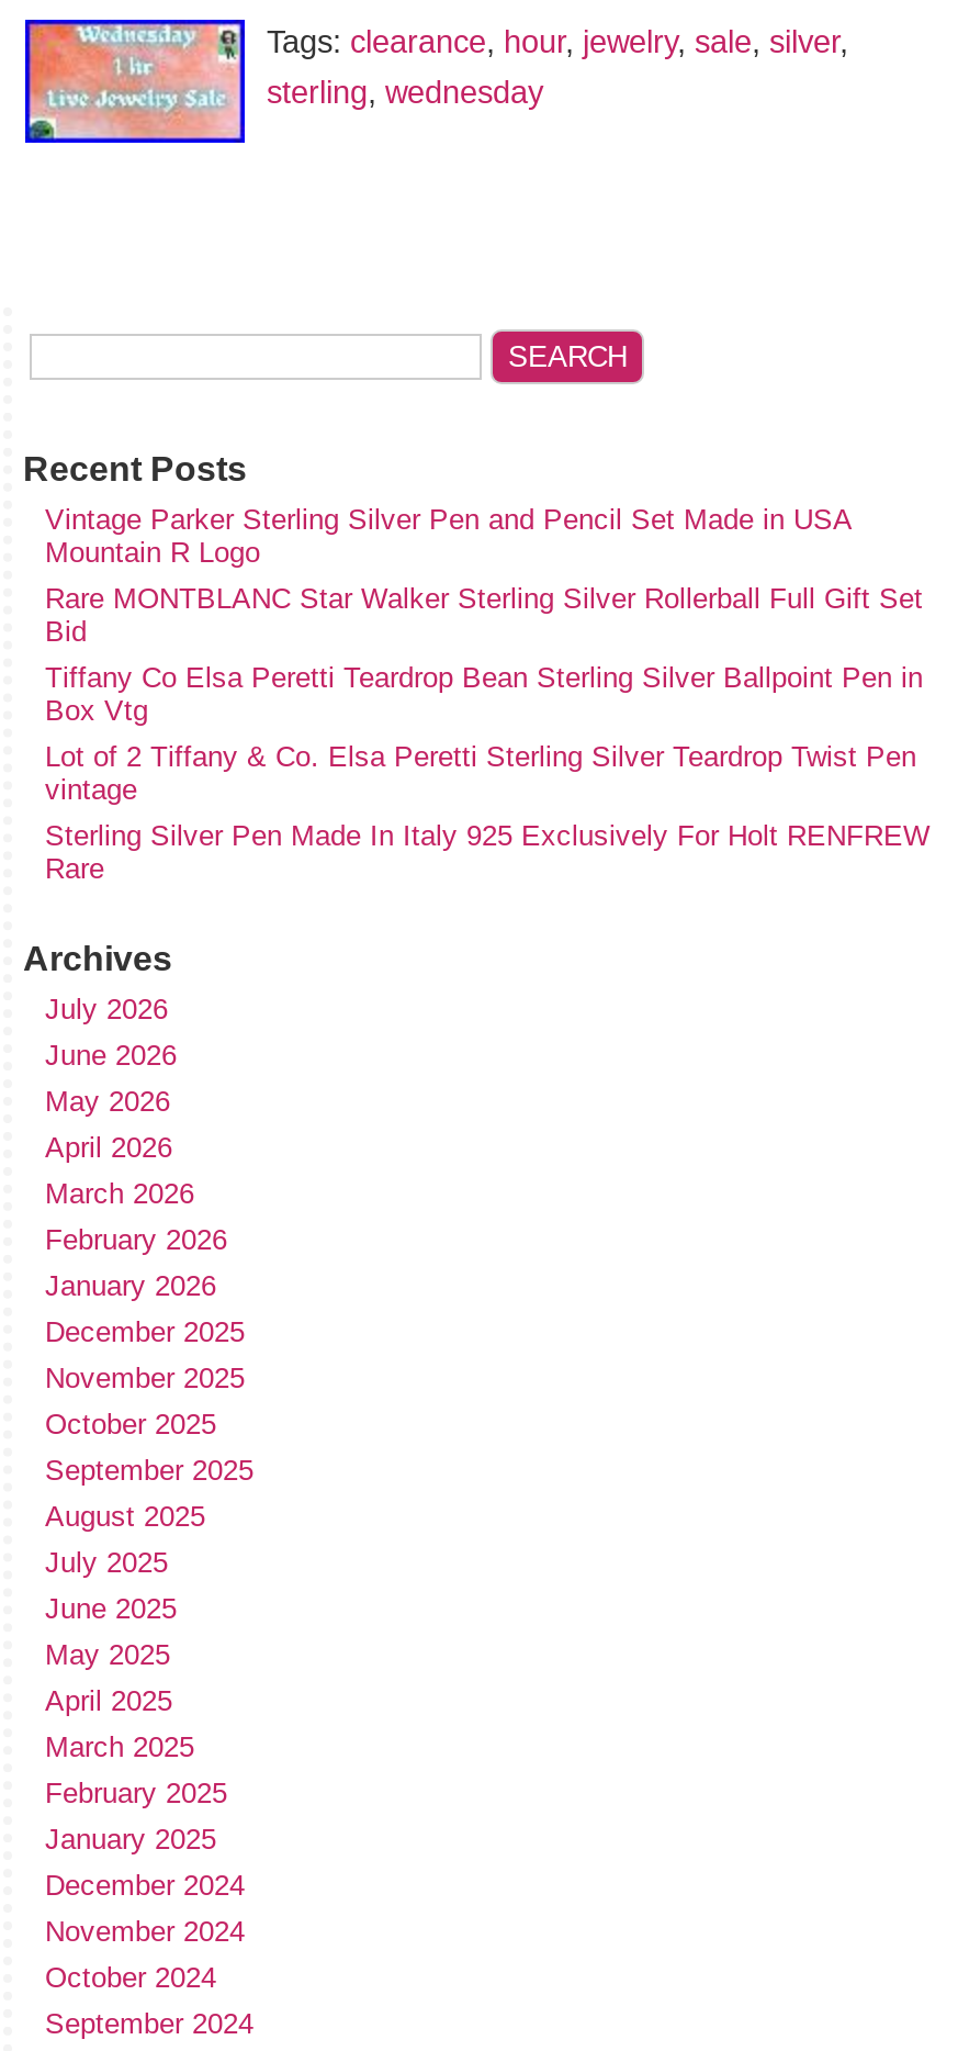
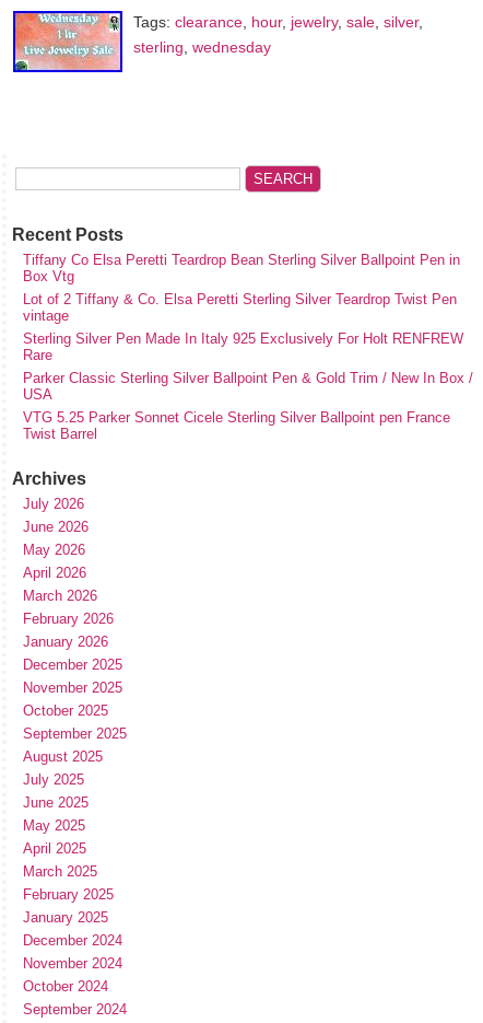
- Vintage Parker Sterling Silver Pen and Pencil Set Made in USA
- Mountain R Logo
- Rare MONTBLANC Star Walker Sterling Silver Rollerball Full Gift Set
- Bid

moved up: Tiffany Co Elsa Peretti Teardrop Bean Sterling Silver Ballpoint Pen in | Box Vtg | Lot of 2 Tiffany & Co. Elsa Peretti Sterling Silver Teardrop Twist Pen | vintage | Sterling Silver Pen Made In Italy 925 Exclusively For Holt RENFREW | Rare

+ Parker Classic Sterling Silver Ballpoint Pen & Gold Trim / New In Box /
+ USA
+ VTG 5.25 Parker Sonnet Cicele Sterling Silver Ballpoint pen France
+ Twist Barrel
